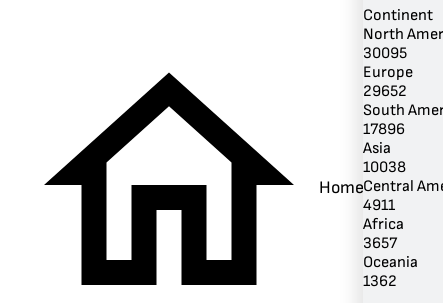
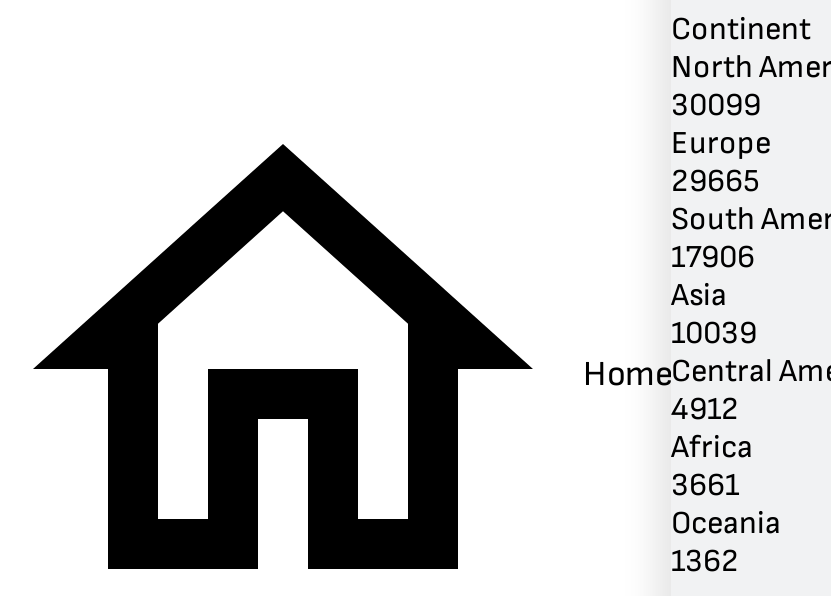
- 30095
+ 30099

- 29652
+ 29665

- 17896
+ 17906

- 10038
+ 10039

- 4911
+ 4912

- 3657
+ 3661
